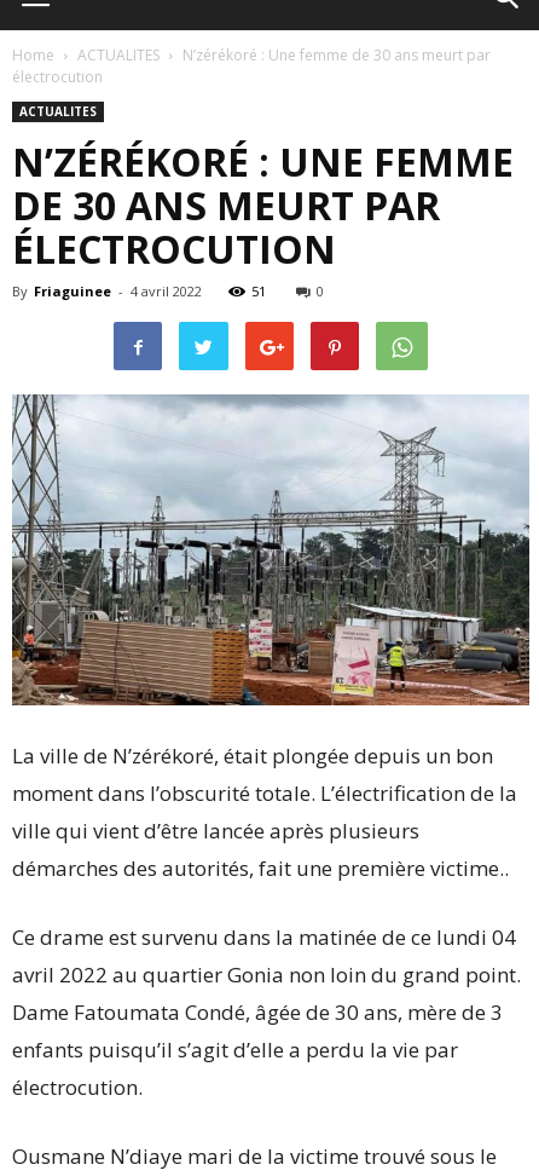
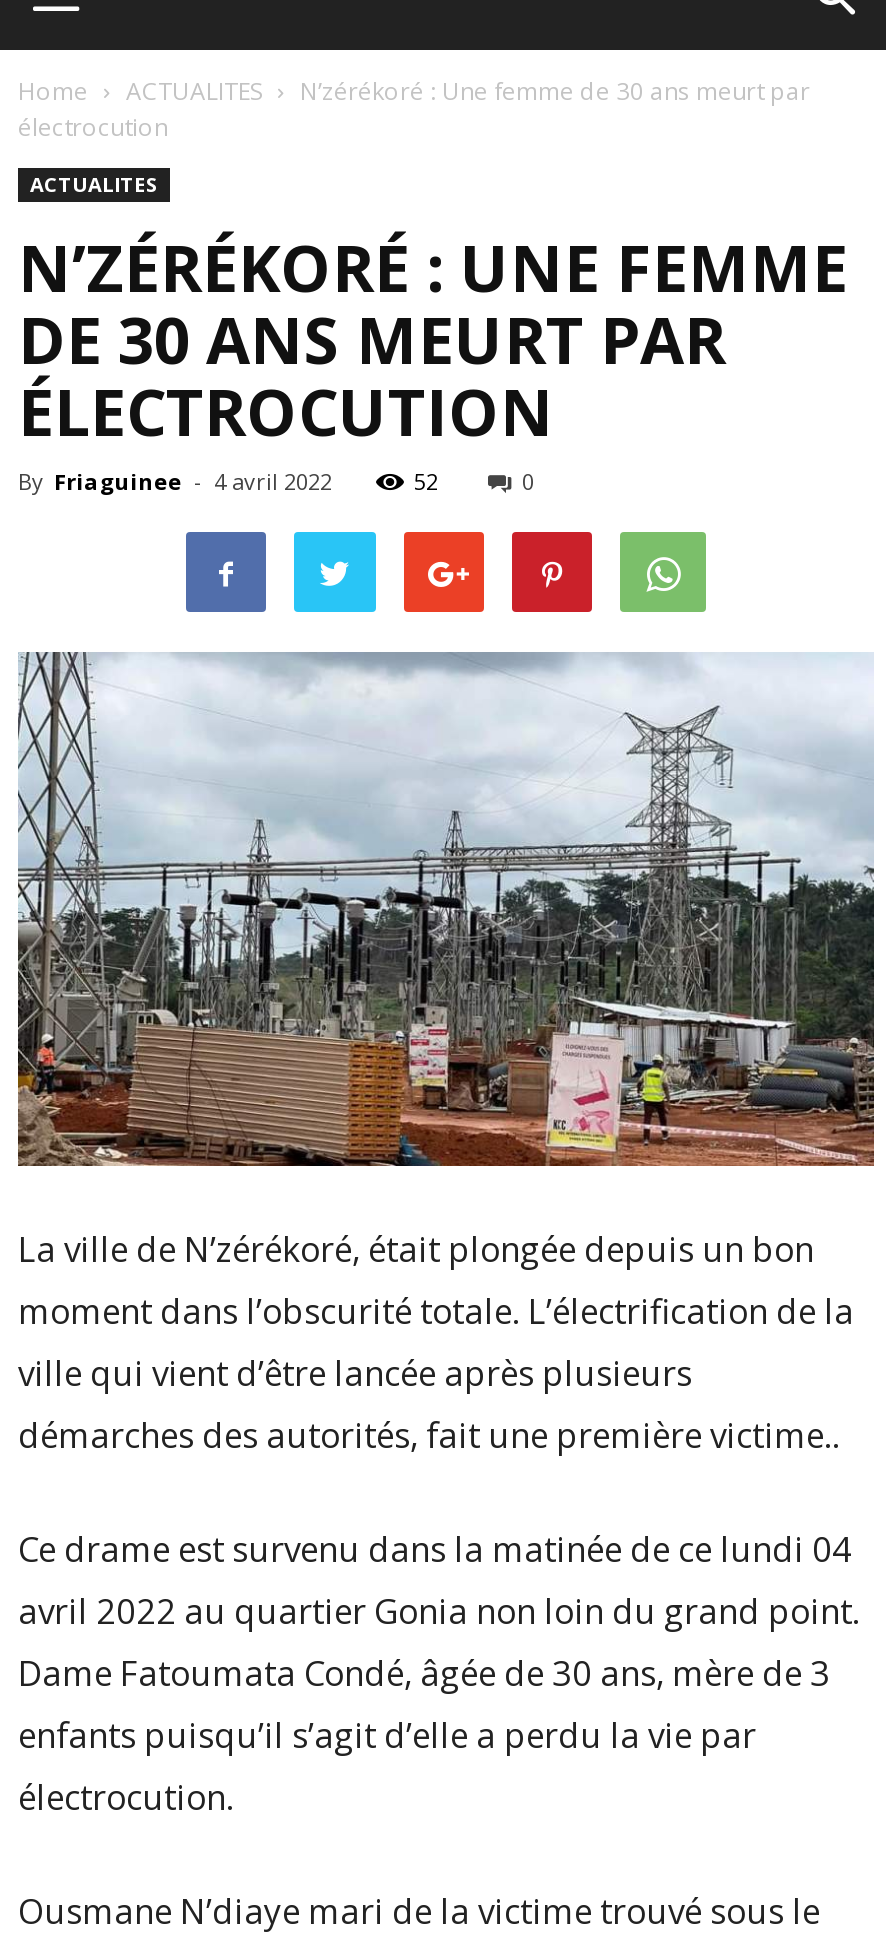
- 51
+ 52
